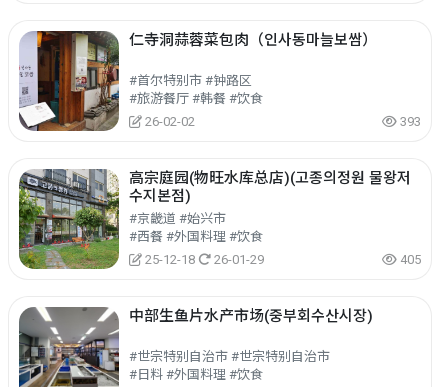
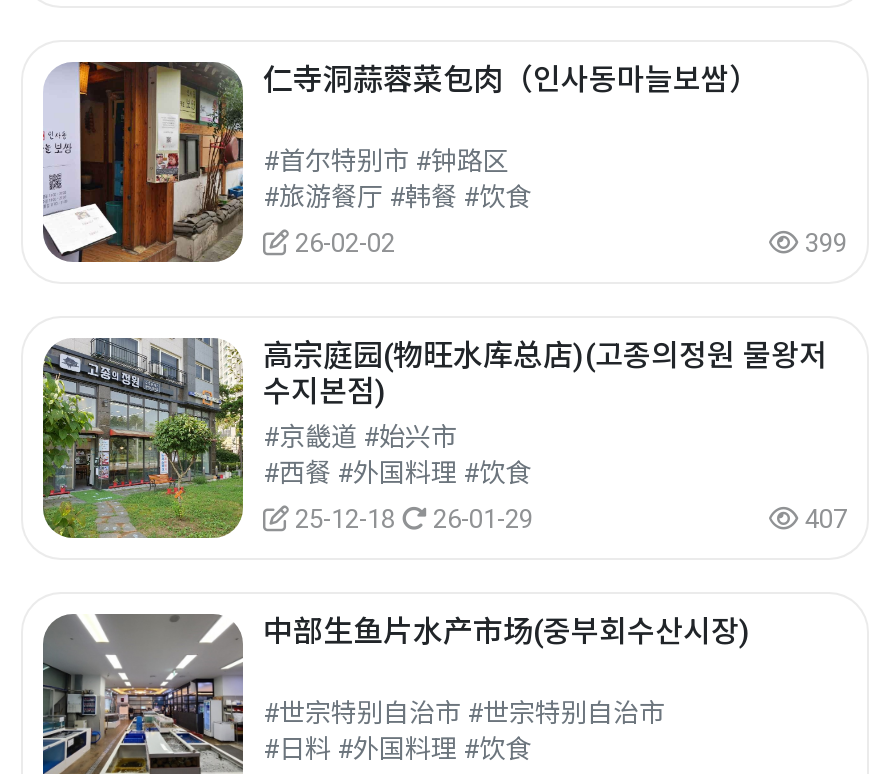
- 393
+ 399

- 405
+ 407
